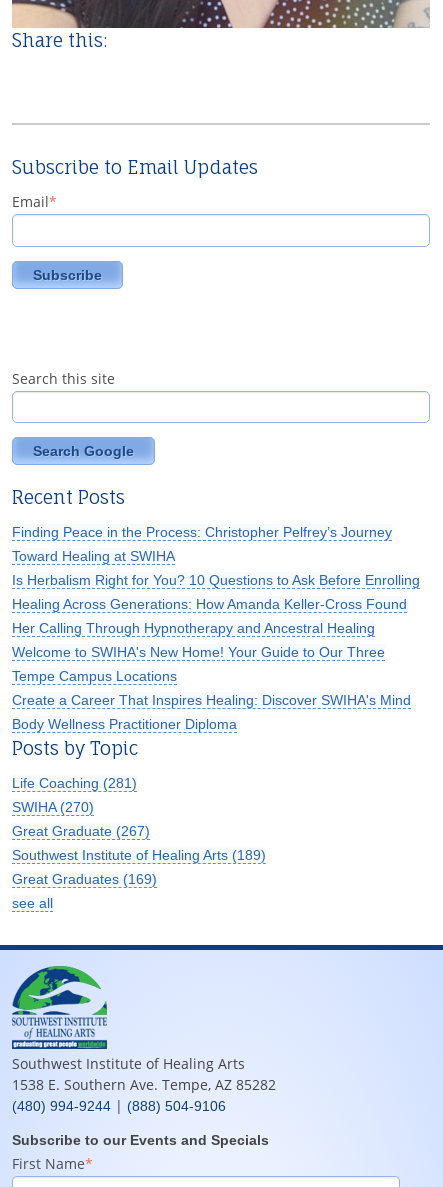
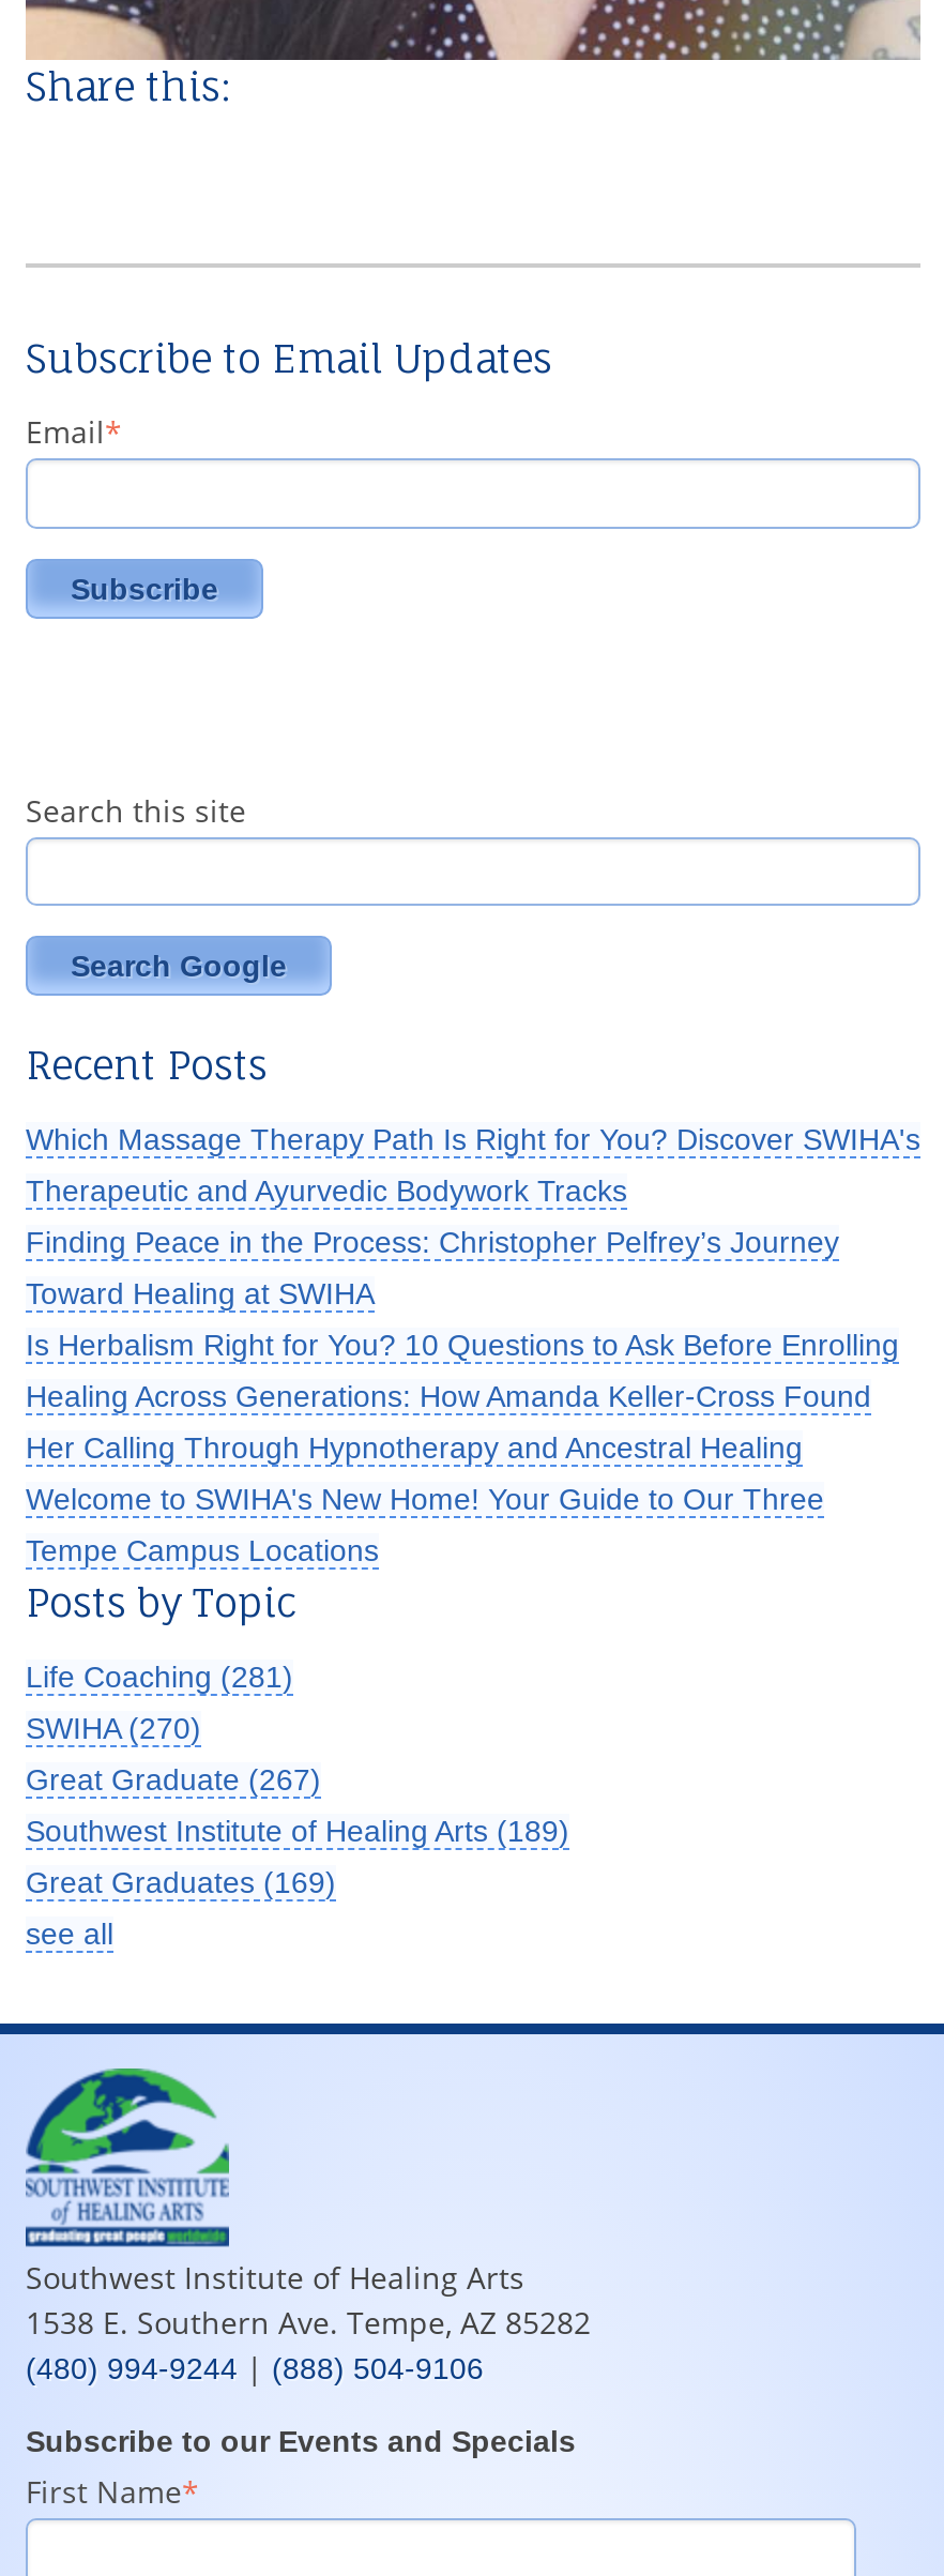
+ Which Massage Therapy Path Is Right for You? Discover SWIHA's
+ Therapeutic and Ayurvedic Bodywork Tracks

moved down: Finding Peace in the Process: Christopher Pelfrey’s Journey | Toward Healing at SWIHA | Is Herbalism Right for You? 10 Questions to Ask Before Enrolling | Healing Across Generations: How Amanda Keller-Cross Found | Her Calling Through Hypnotherapy and Ancestral Healing | Welcome to SWIHA's New Home! Your Guide to Our Three | Tempe Campus Locations

- Create a Career That Inspires Healing: Discover SWIHA's Mind
- Body Wellness Practitioner Diploma
